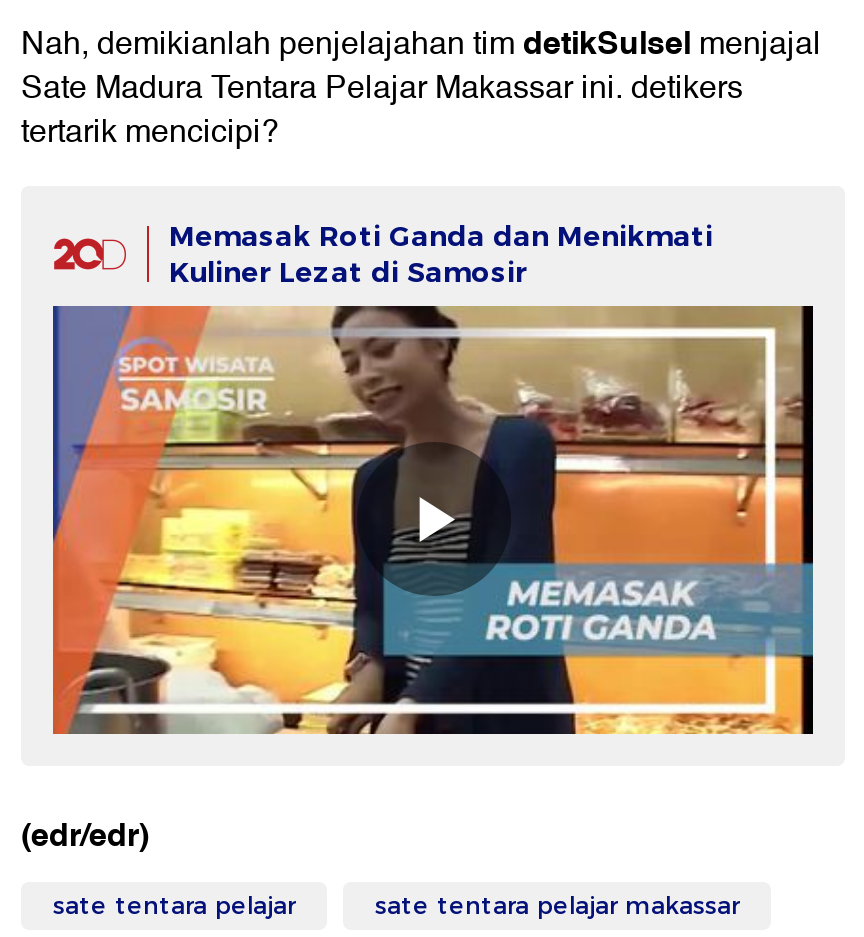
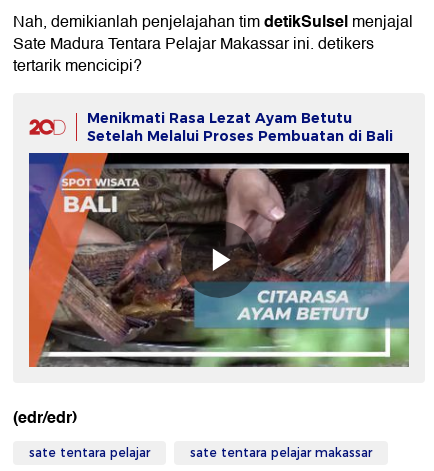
- Memasak Roti Ganda dan Menikmati
- Kuliner Lezat di Samosir
+ Menikmati Rasa Lezat Ayam Betutu
+ Setelah Melalui Proses Pembuatan di Bali

- [image]
+ [image]
